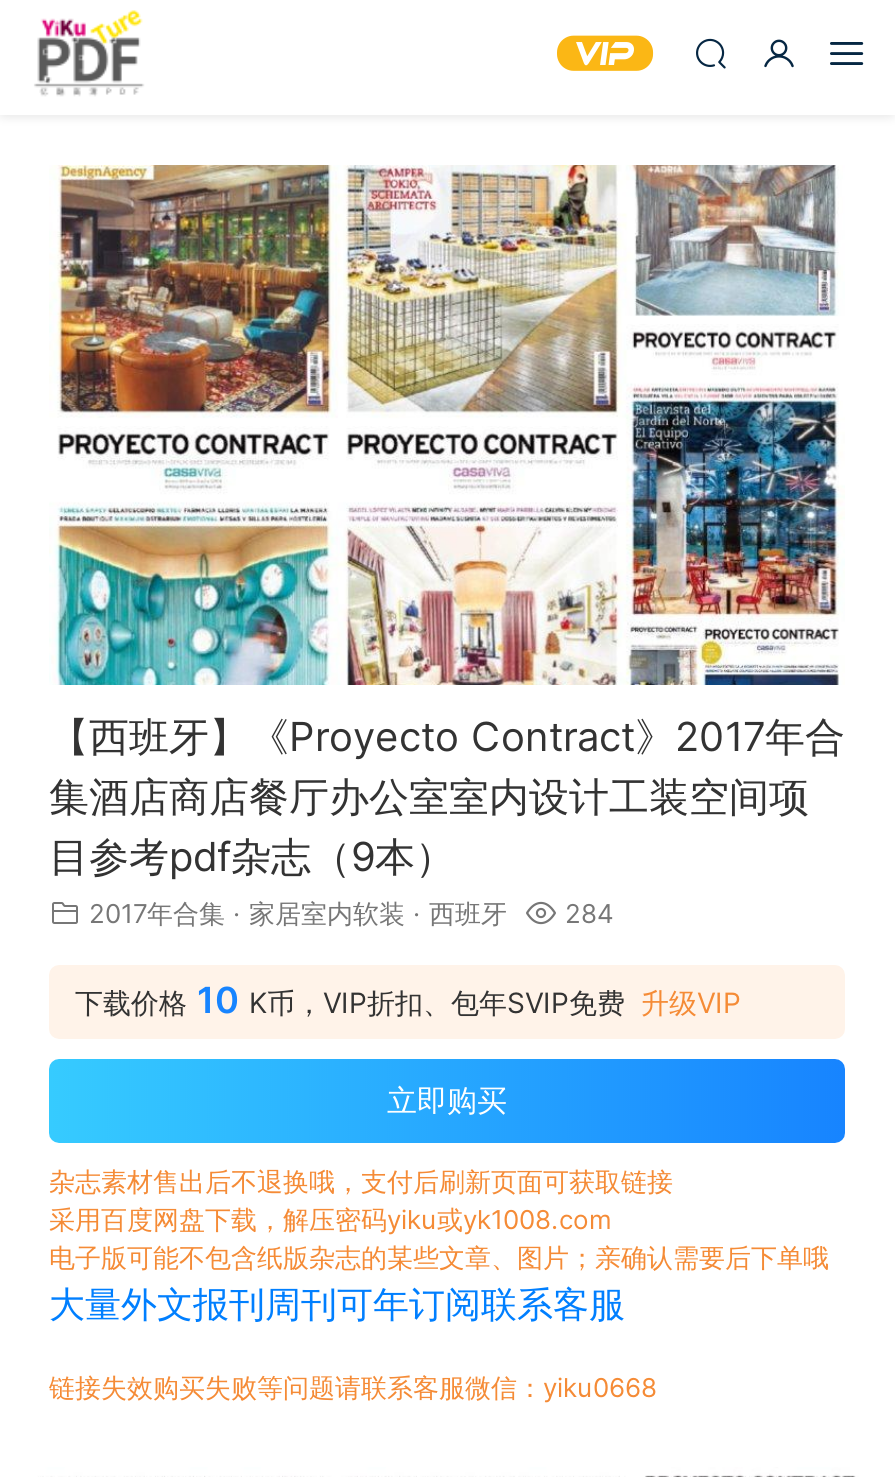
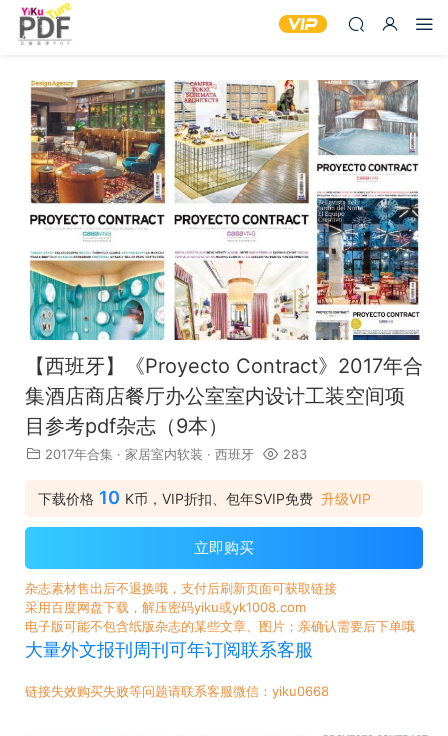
- 2017年合集·家居室内软装·西班牙 284
+ 2017年合集·家居室内软装·西班牙 283
